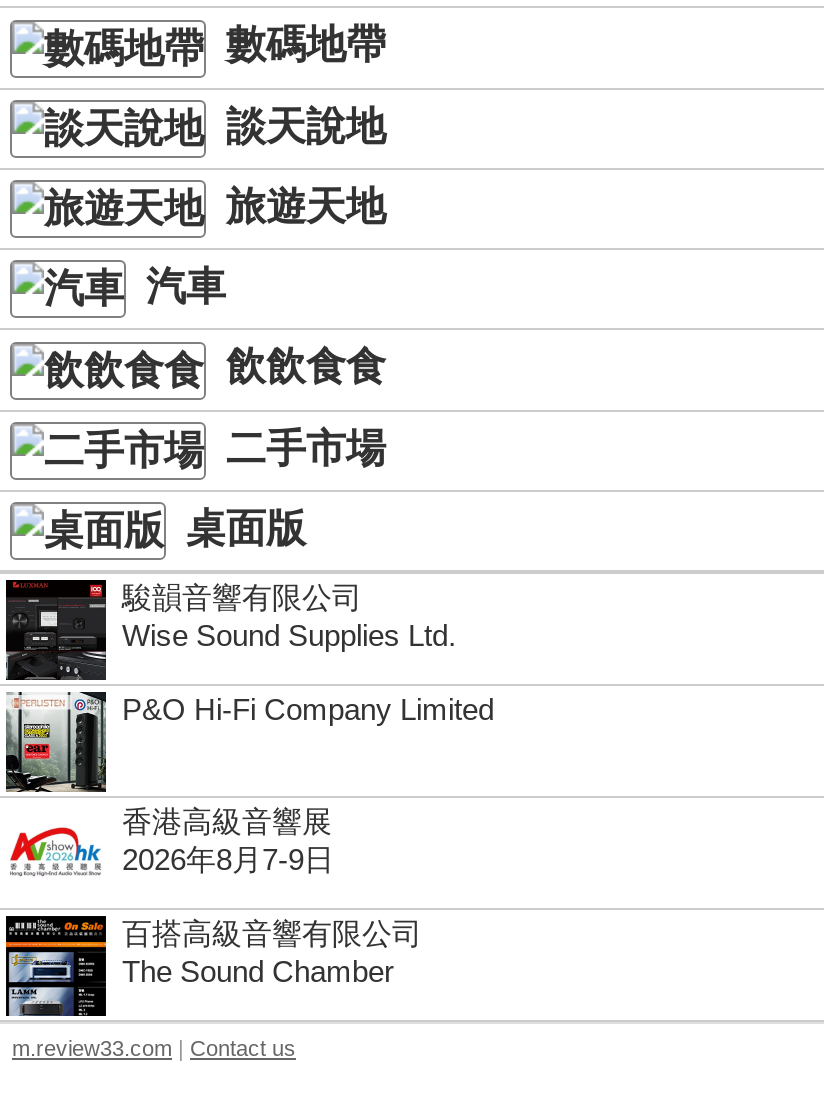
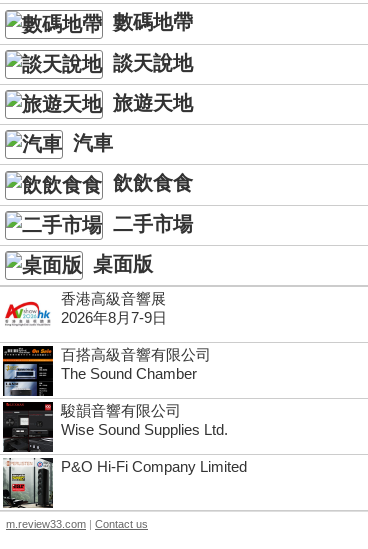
moved down: [image] | 駿韻音響有限公司 | Wise Sound Supplies Ltd. | P&O Hi-Fi Company Limited

moved up: [image] | 香港高級音響展 | 2026年8月7-9日 | 百搭高級音響有限公司 | The Sound Chamber
